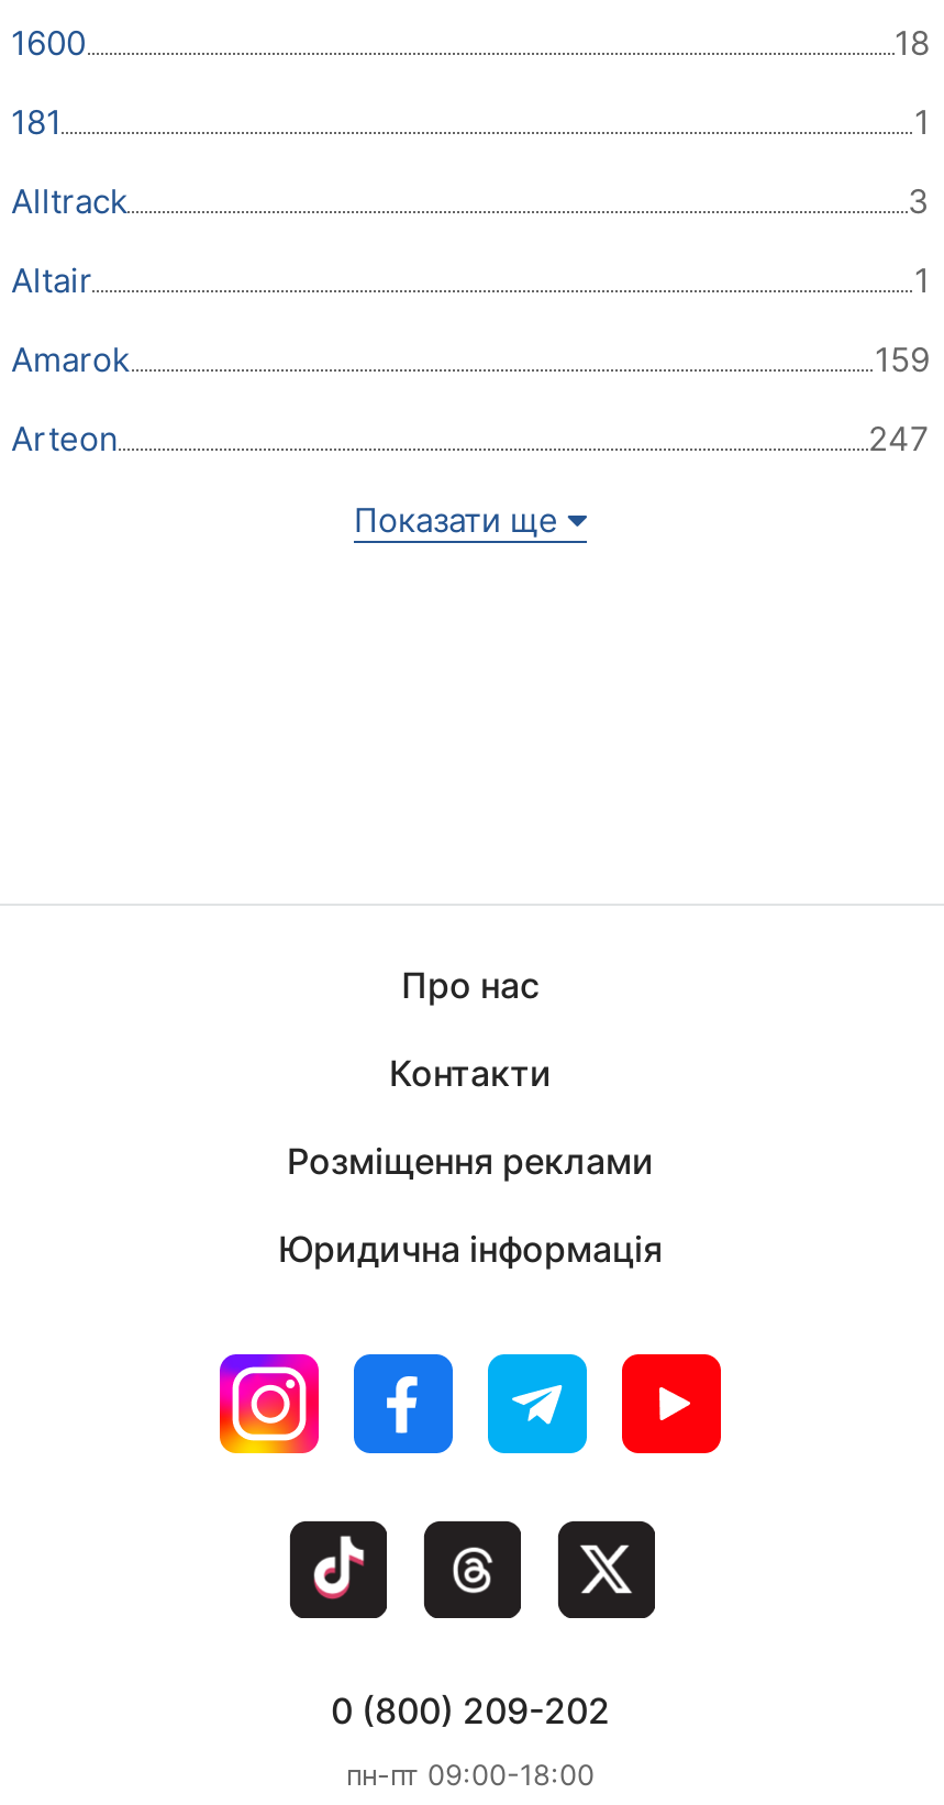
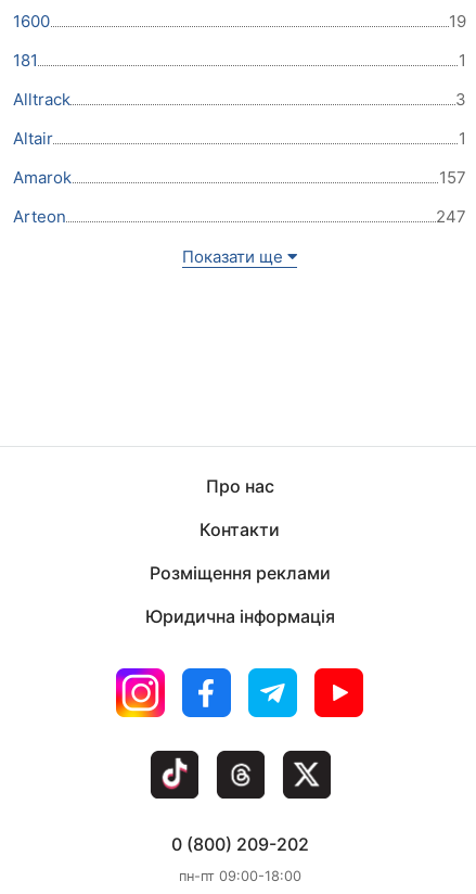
- 18
+ 19

- 159
+ 157
